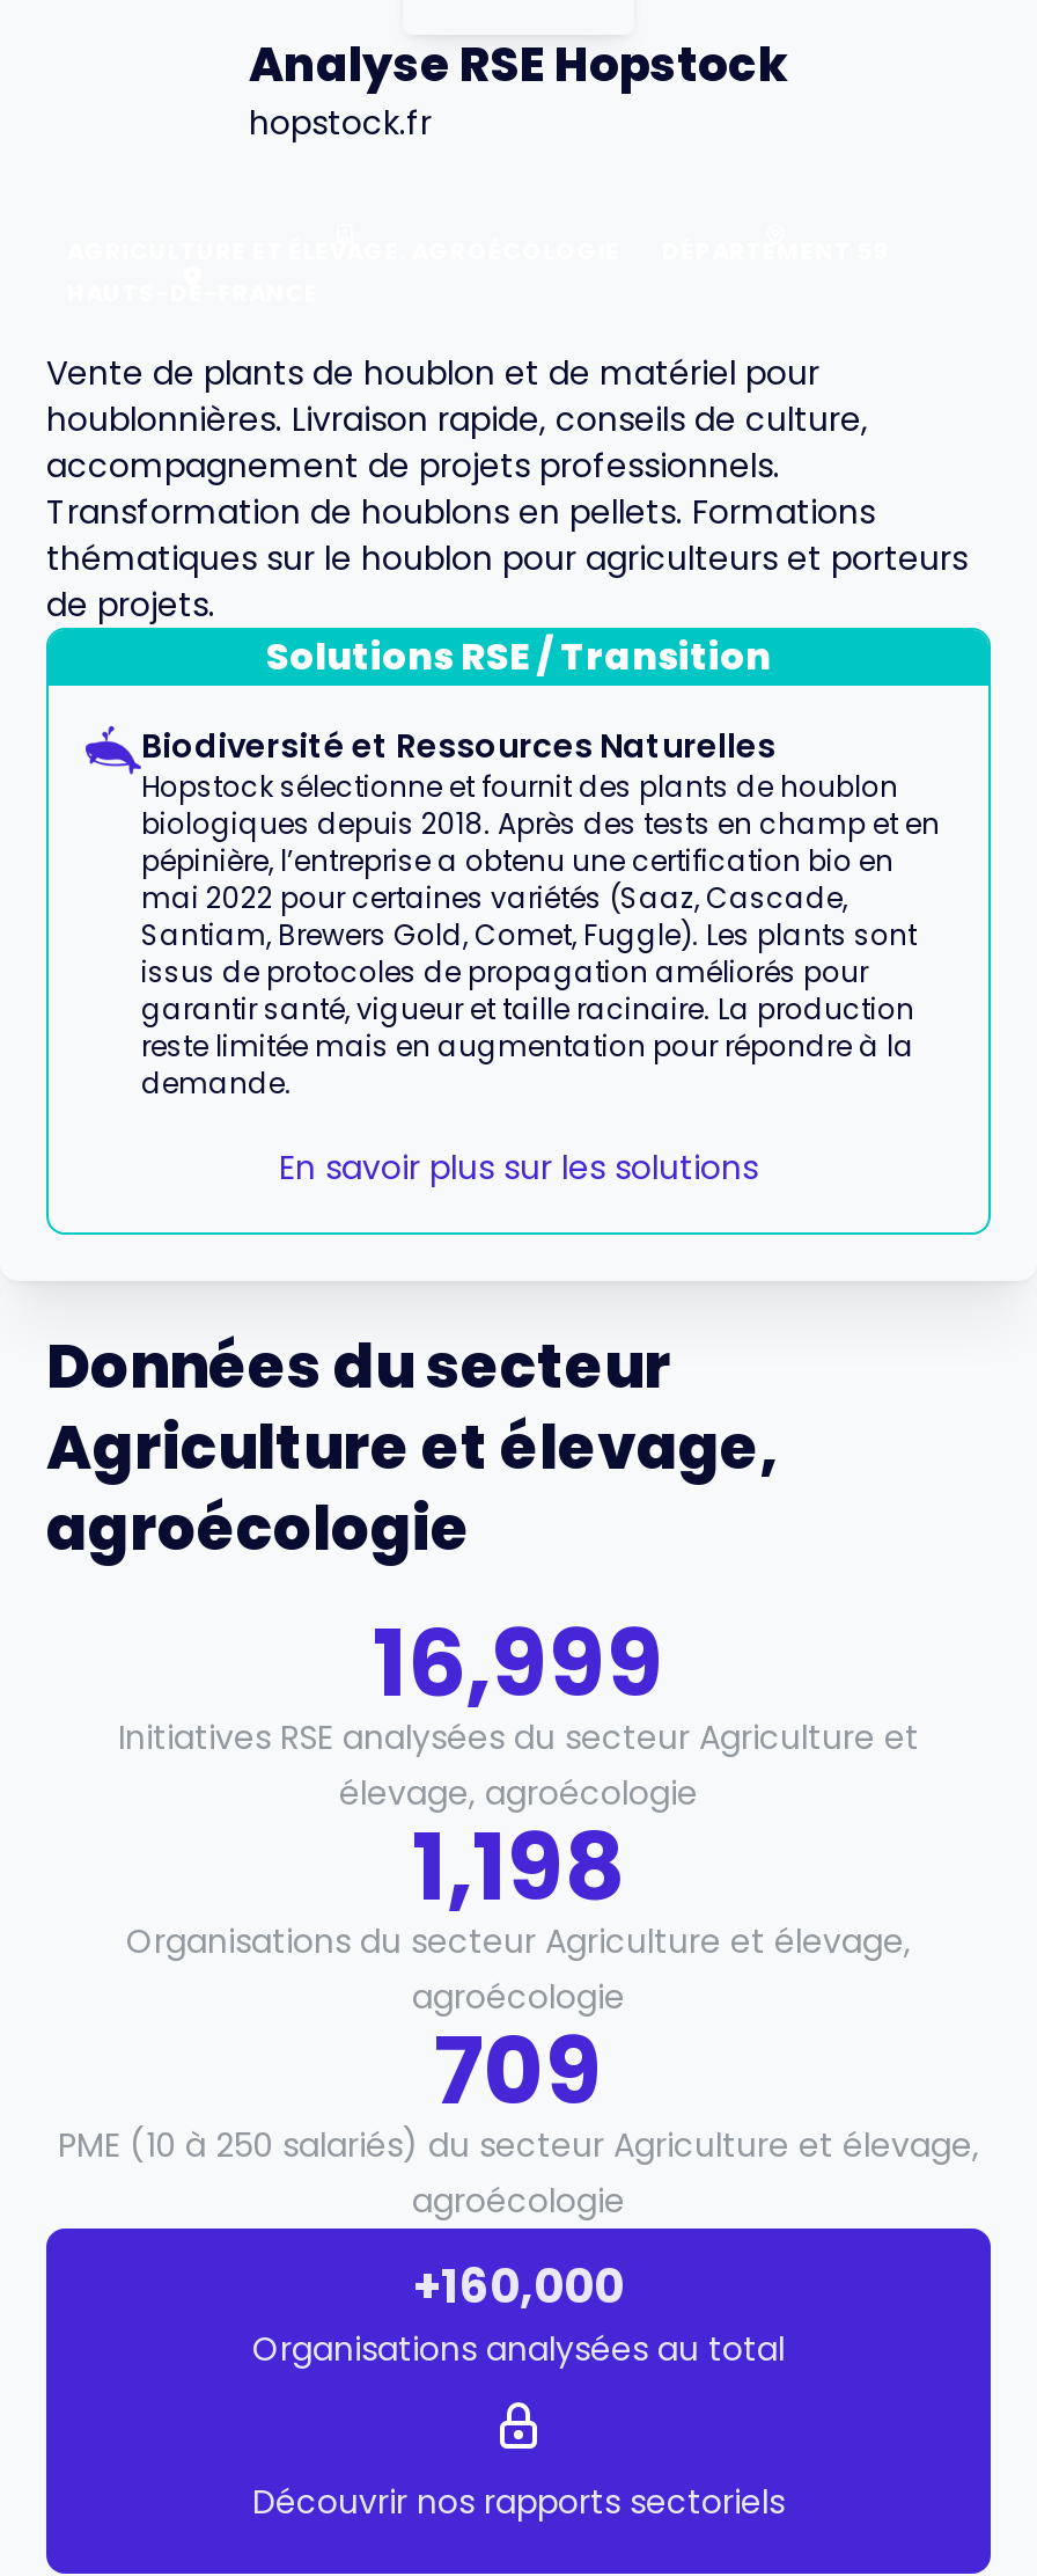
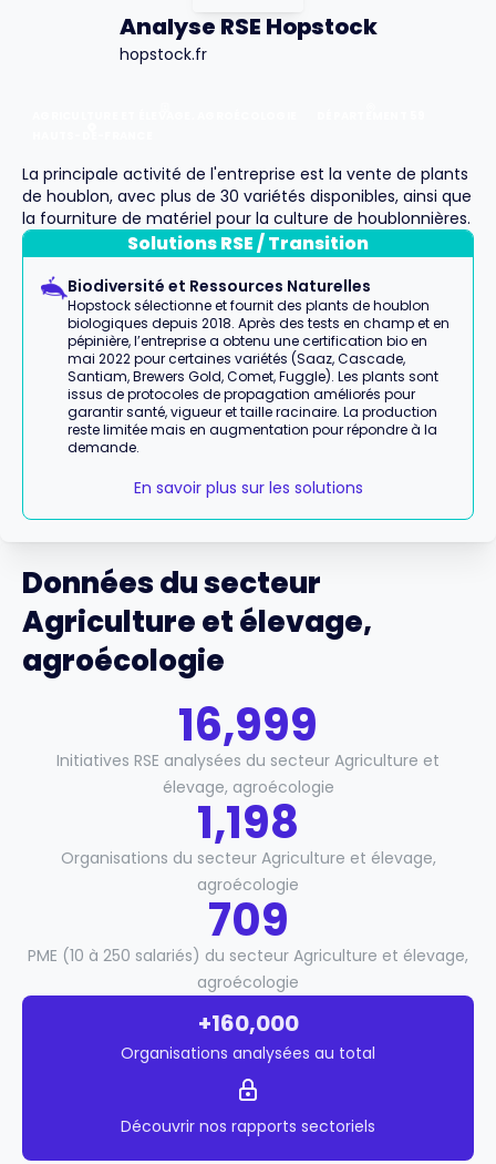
- Vente de plants de houblon et de matériel pour
- houblonnières. Livraison rapide, conseils de culture,
- accompagnement de projets professionnels.
- Transformation de houblons en pellets. Formations
- thématiques sur le houblon pour agriculteurs et porteurs
- de projets.
+ La principale activité de l'entreprise est la vente de plants
+ de houblon, avec plus de 30 variétés disponibles, ainsi que
+ la fourniture de matériel pour la culture de houblonnières.
